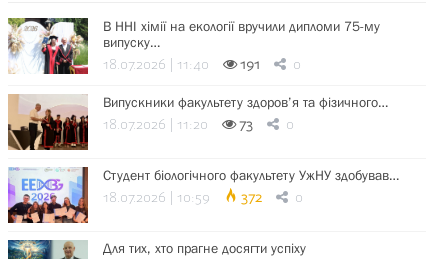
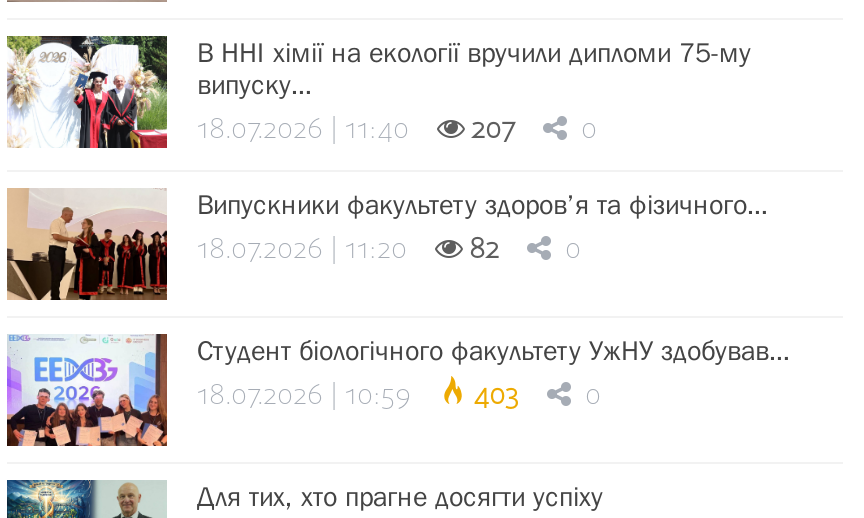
- 191
+ 207

- 73
+ 82

- 372
+ 403
